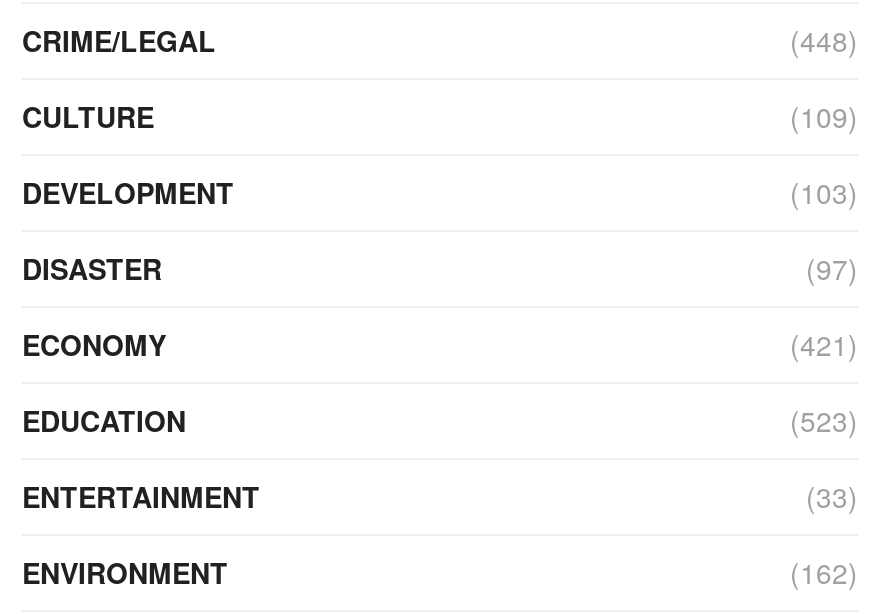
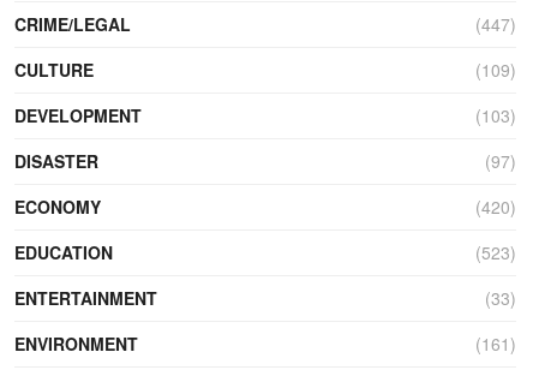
- (448)
+ (447)

- (421)
+ (420)

- (162)
+ (161)
